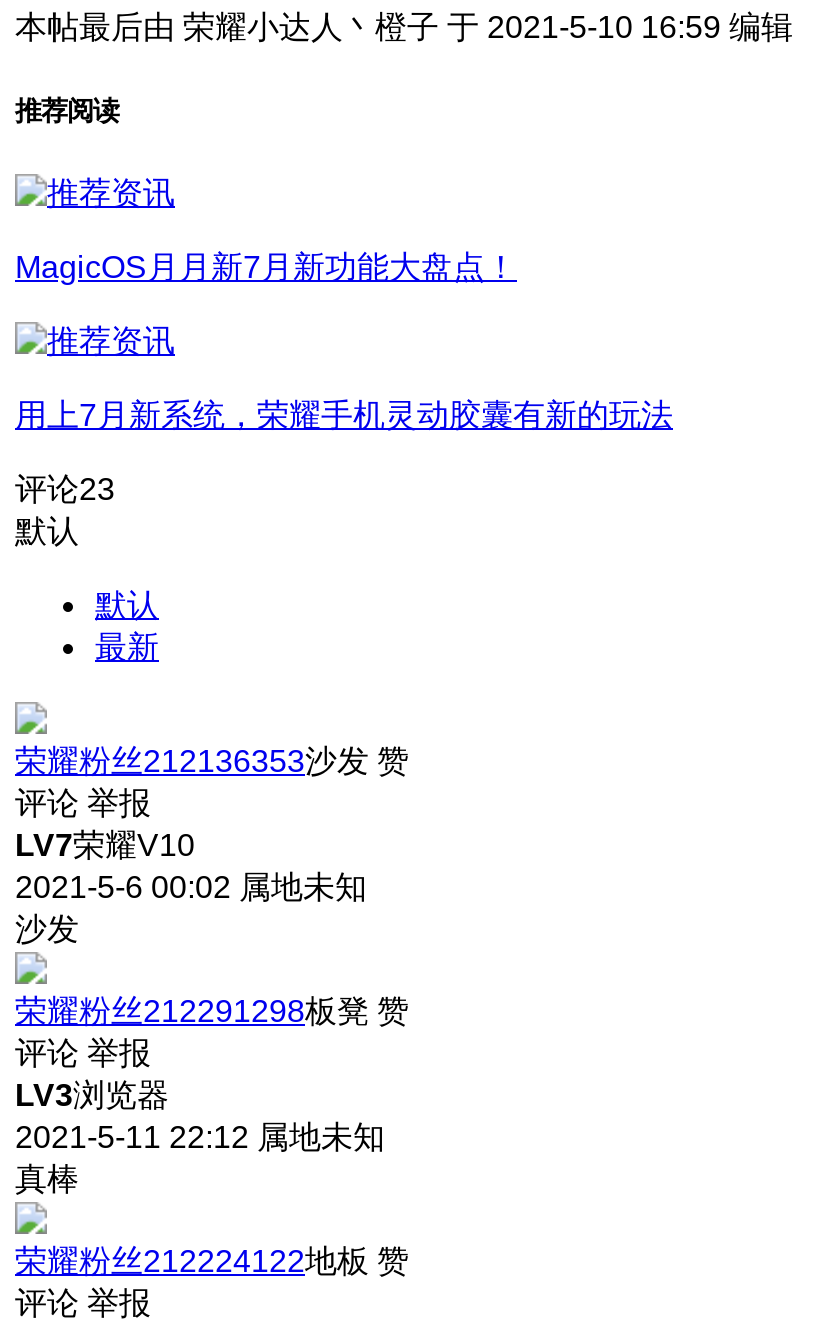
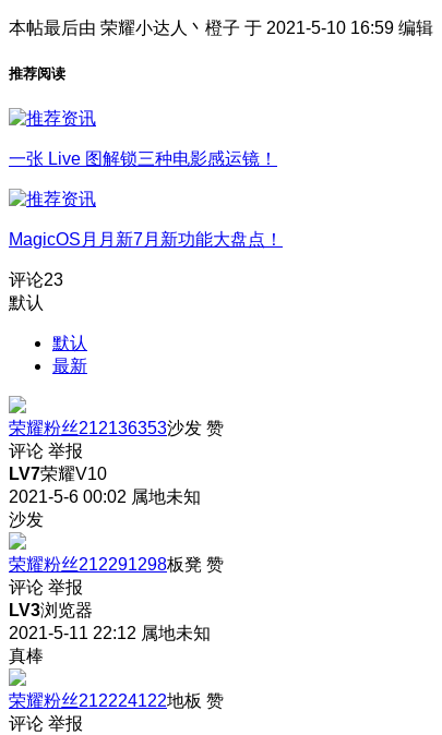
+ 一张 Live 图解锁三种电影感运镜！

moved down: MagicOS月月新7月新功能大盘点！

- 用上7月新系统，荣耀手机灵动胶囊有新的玩法
